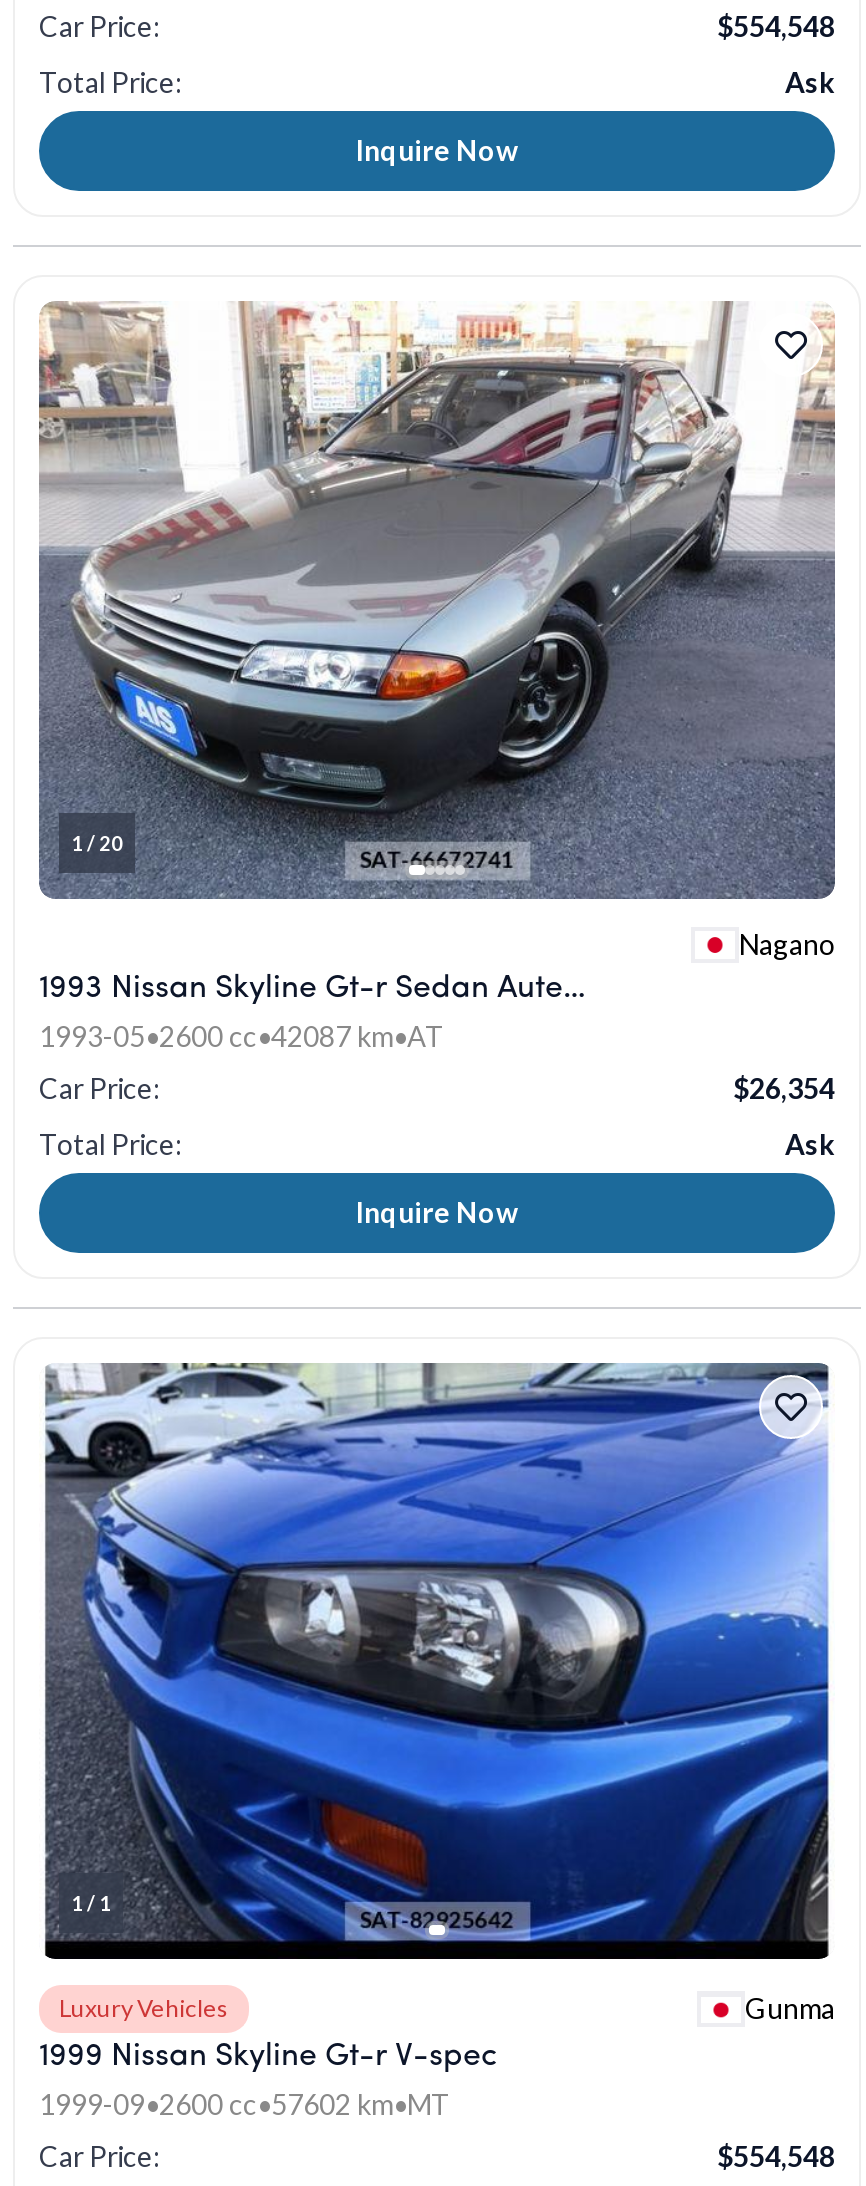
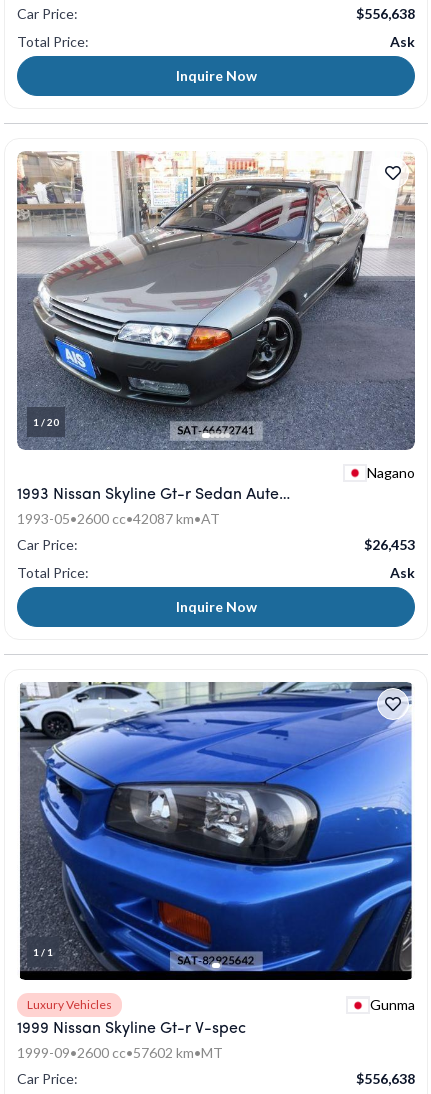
- $554,548
+ $556,638

- $26,354
+ $26,453

- $554,548
+ $556,638
